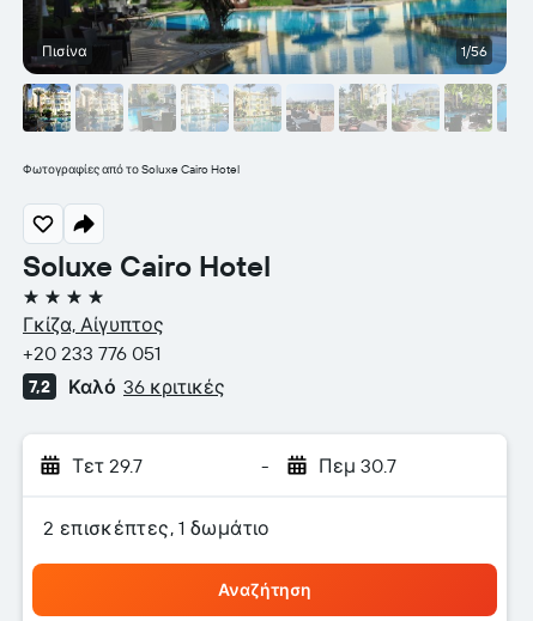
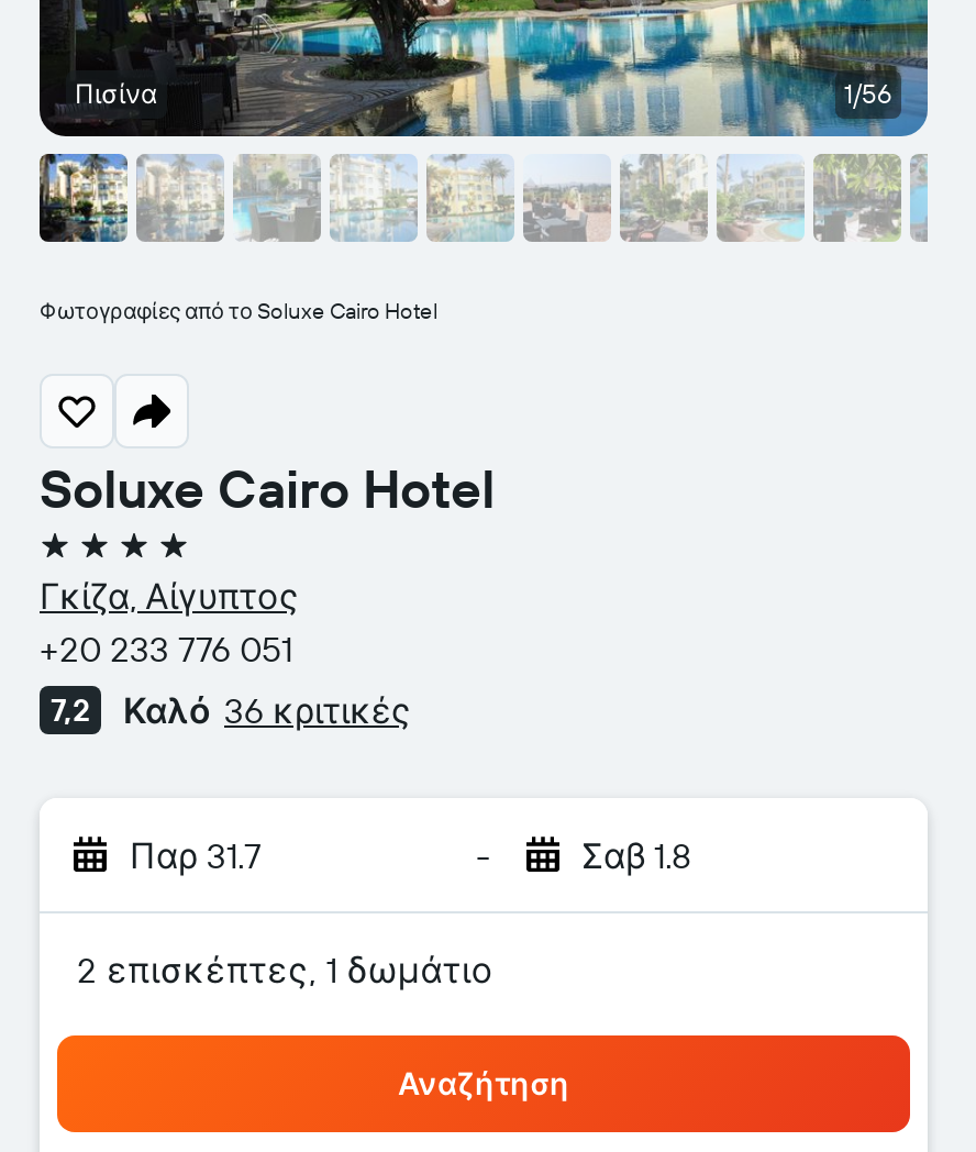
- Τετ 29.7
+ Παρ 31.7

- Πεμ 30.7
+ Σαβ 1.8
